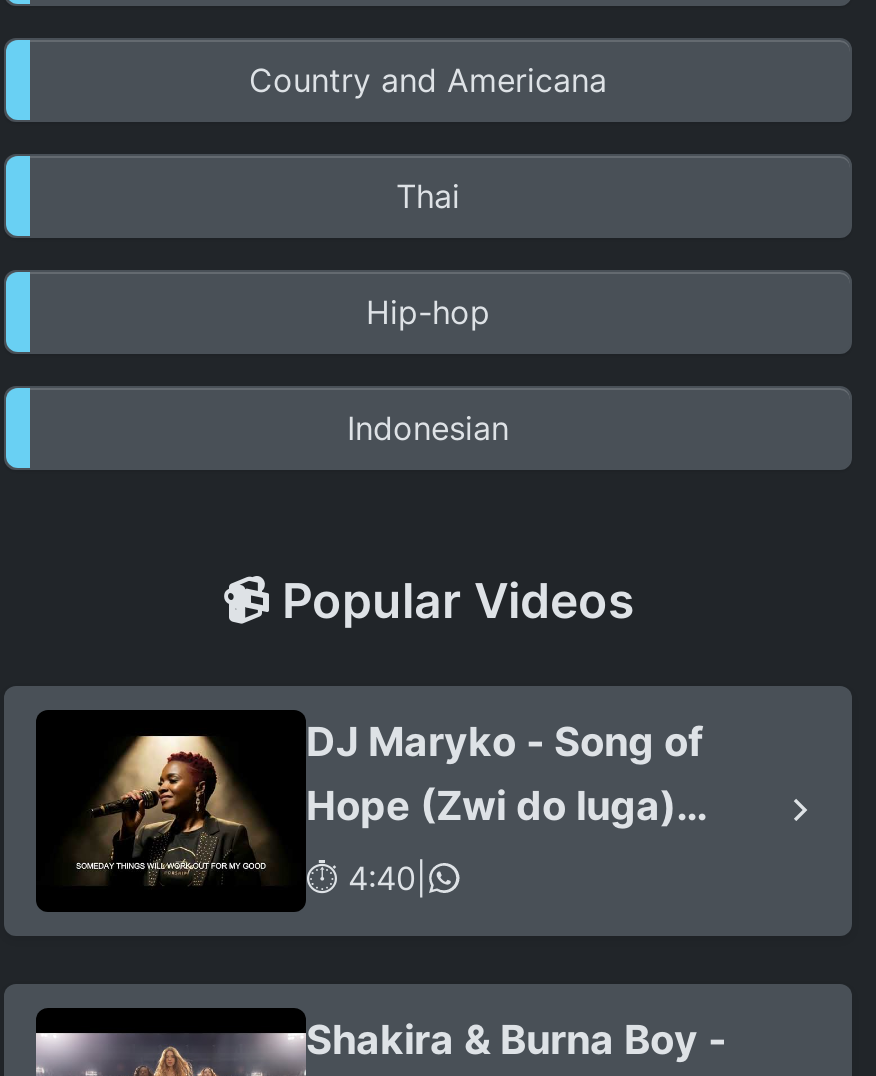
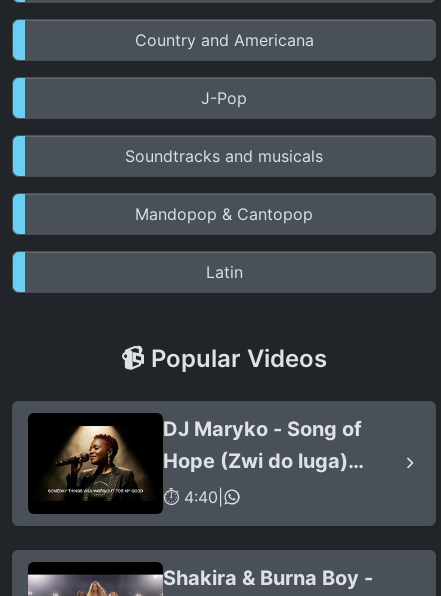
- Thai
- Hip-hop
- Indonesian
+ J-Pop
+ Soundtracks and musicals
+ Mandopop & Cantopop
+ Latin
